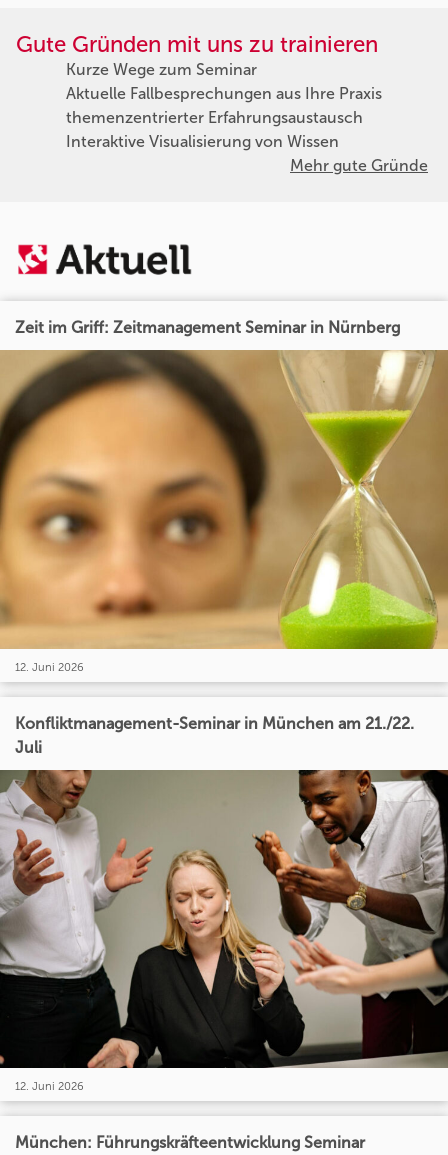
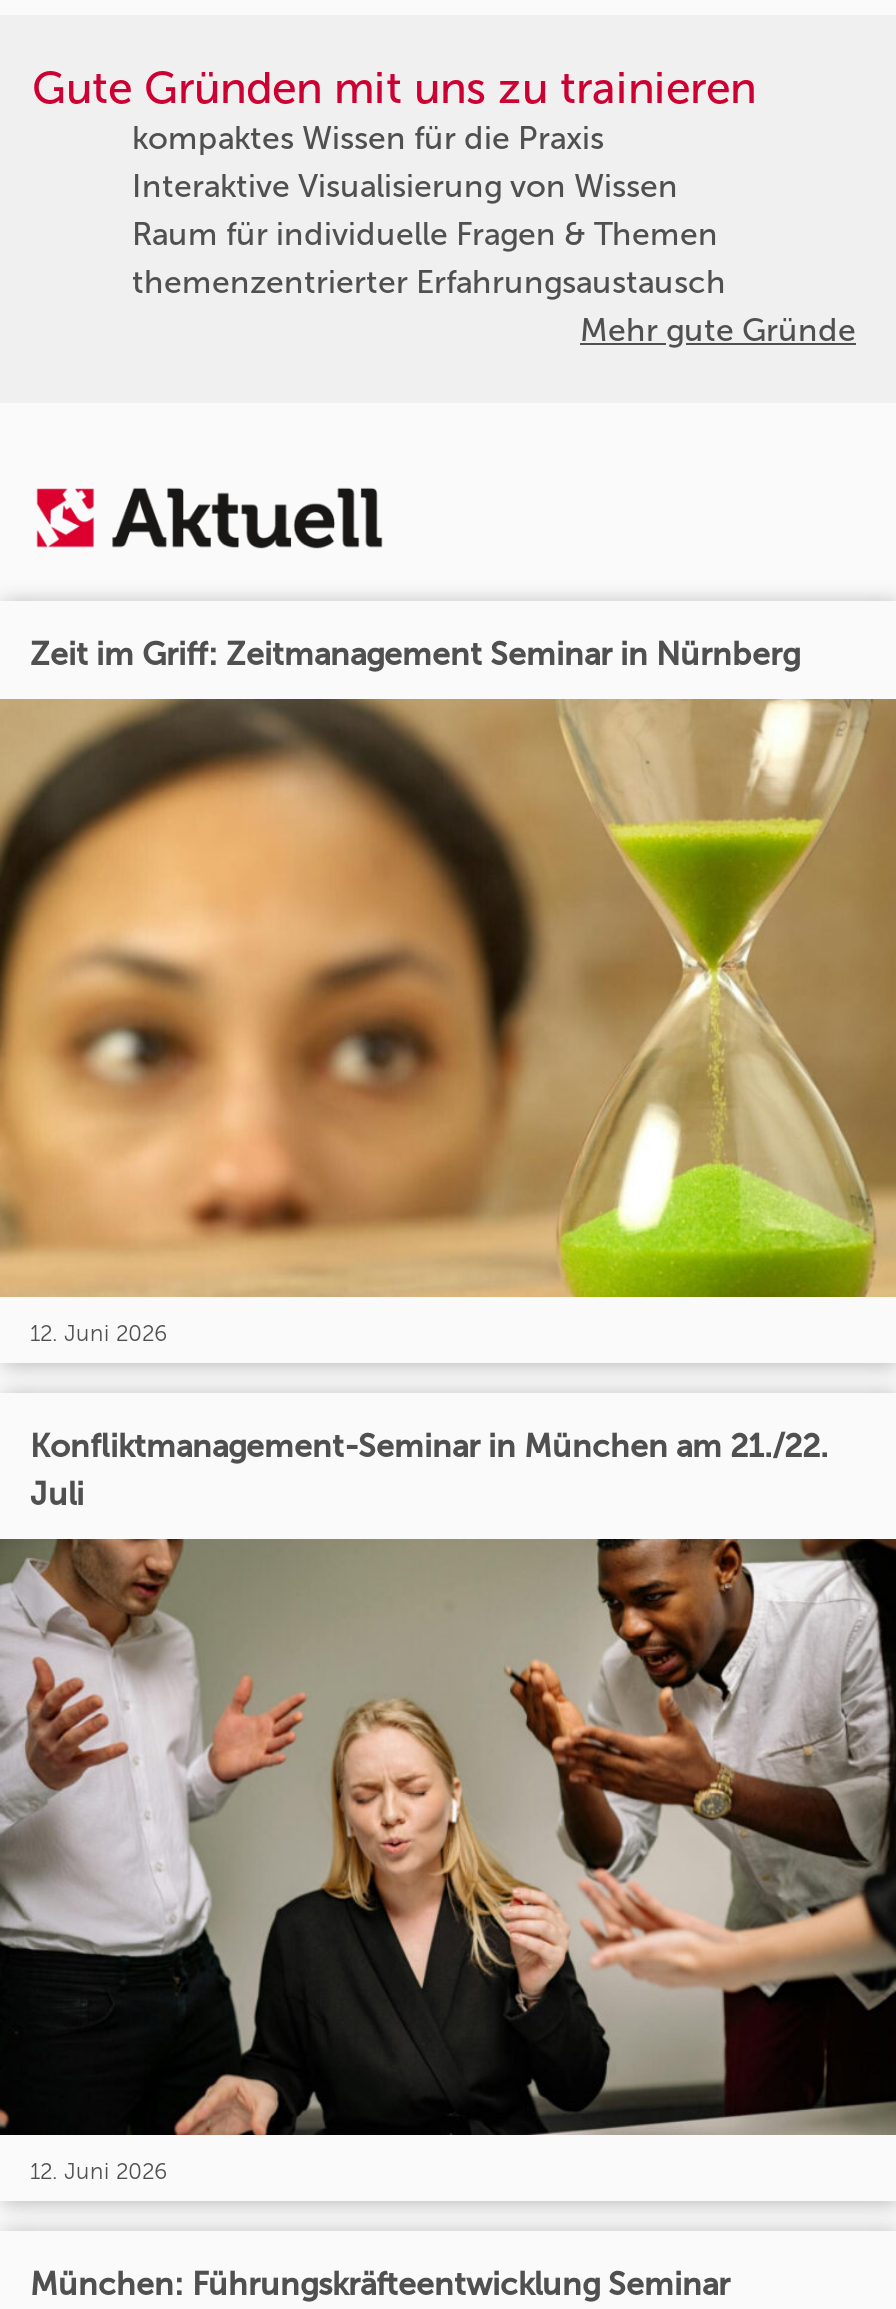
- Kurze Wege zum Seminar
- Aktuelle Fallbesprechungen aus Ihre Praxis
+ kompaktes Wissen für die Praxis
+ Raum für individuelle Fragen & Themen

moved down: themenzentrierter Erfahrungsaustausch

moved up: Interaktive Visualisierung von Wissen
